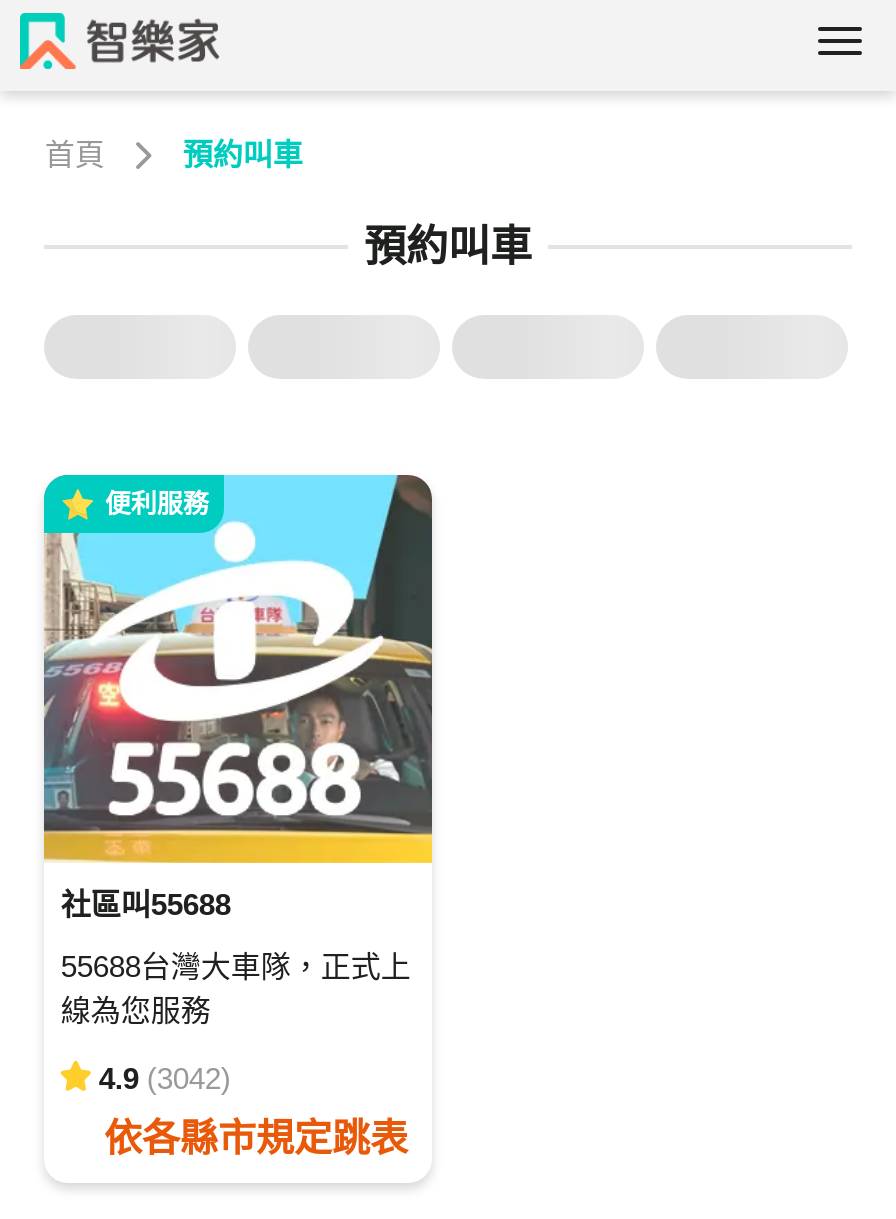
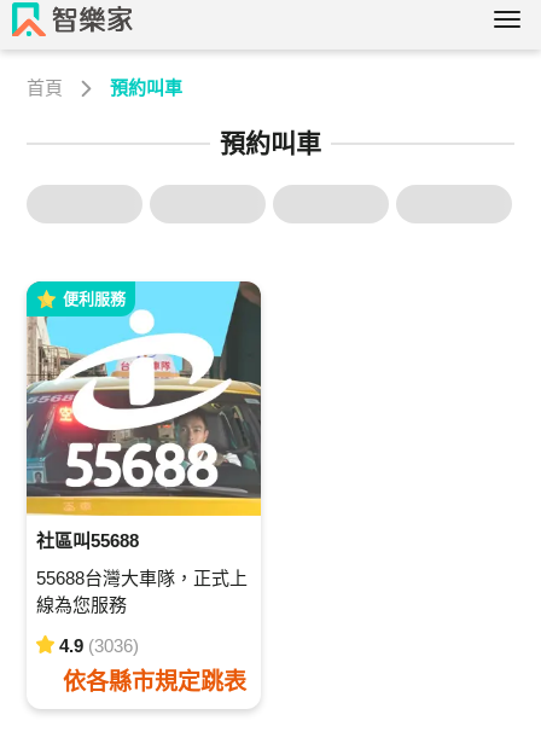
- 4.9 (3042)
+ 4.9 (3036)
